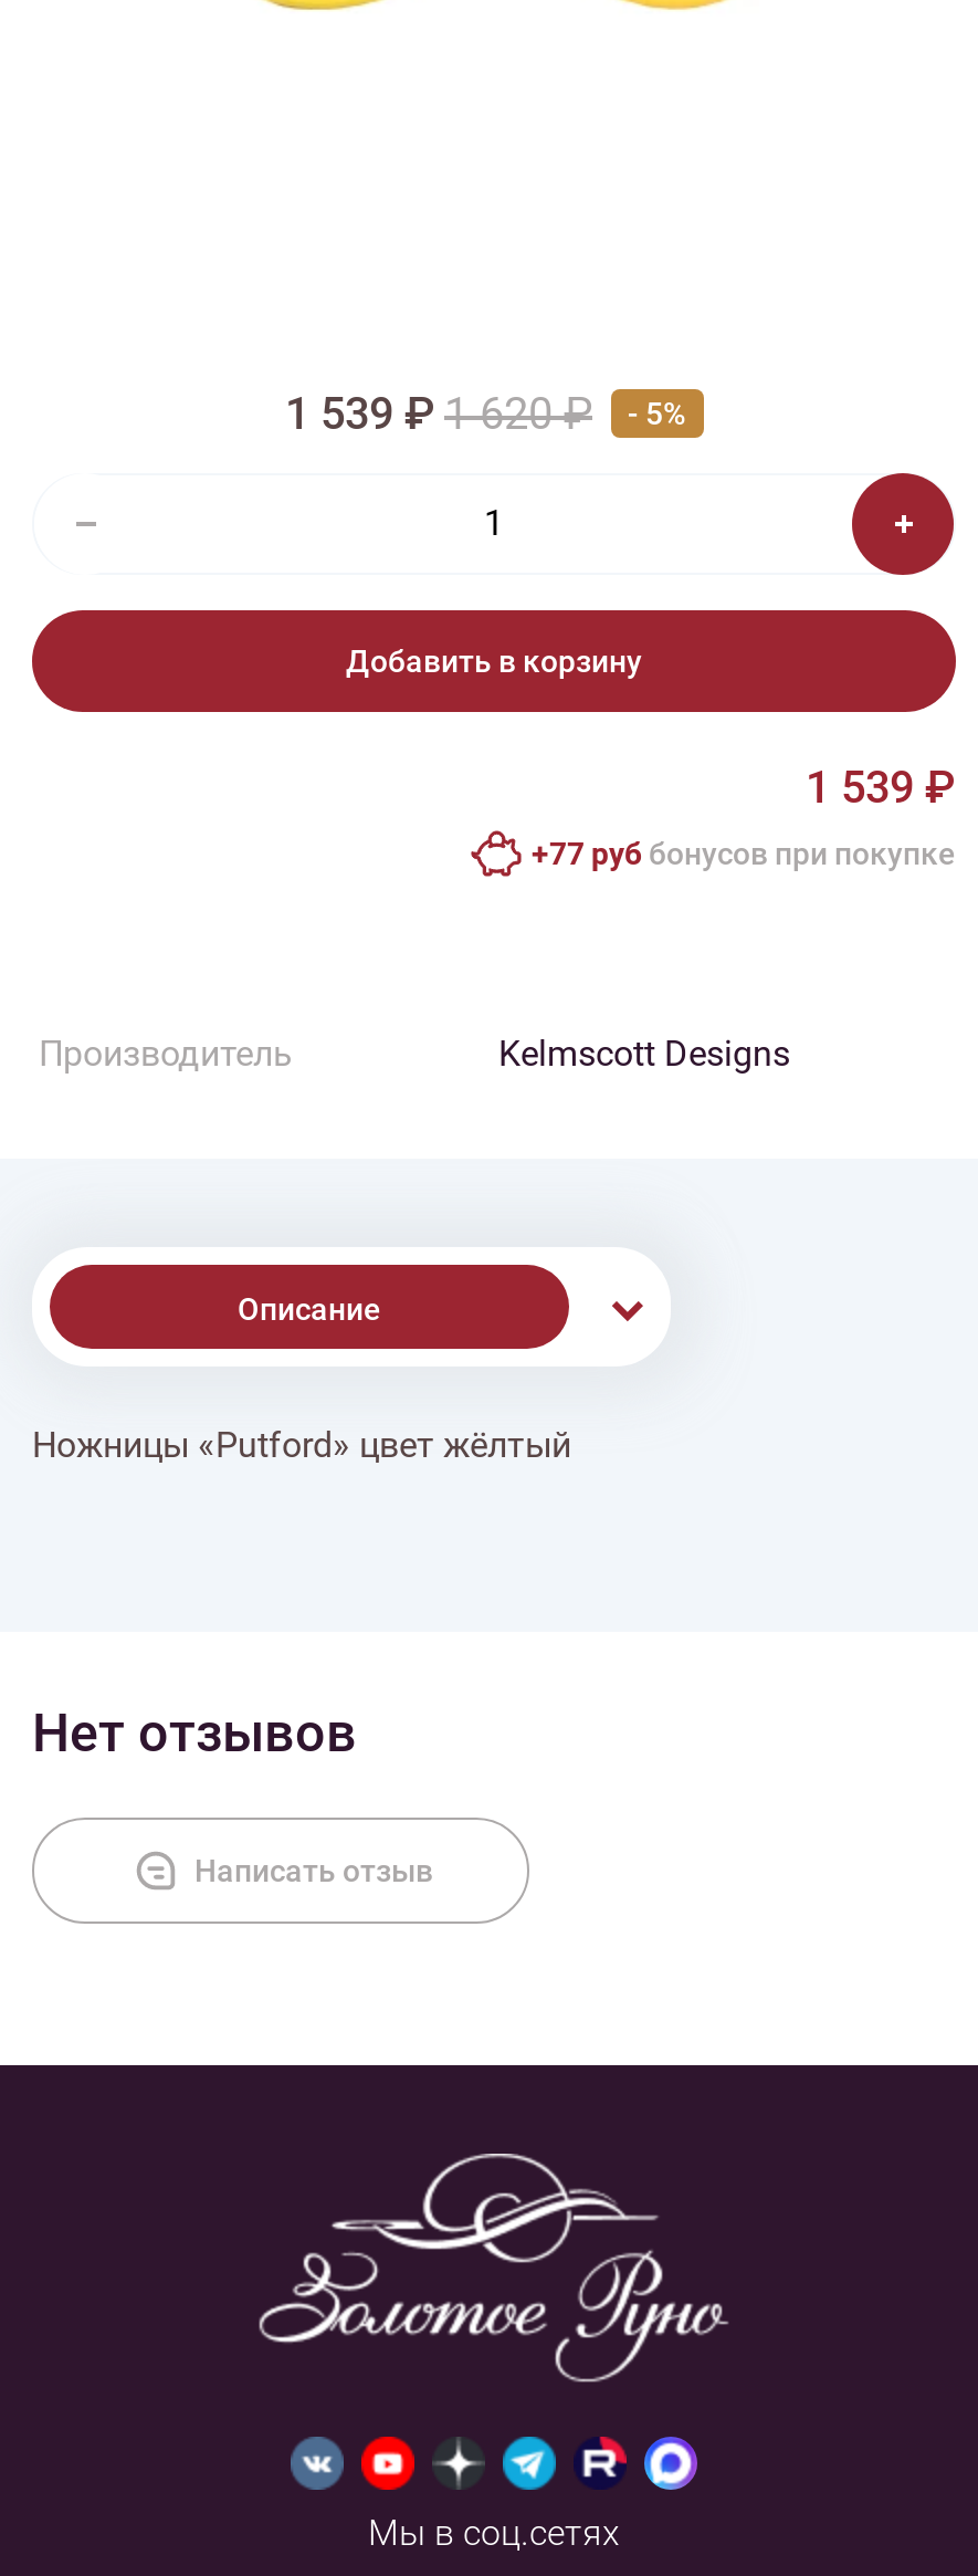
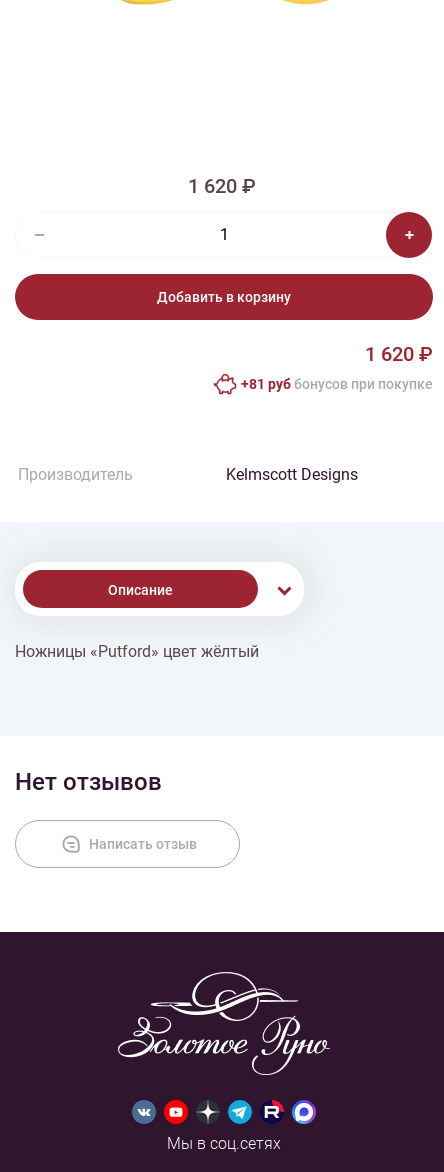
- 1 539 ₽ 1 620 ₽
- - 5%
+ 1 620 ₽

- 1 539 ₽
+ 1 620 ₽

- +77 руб бонусов при покупке
+ +81 руб бонусов при покупке
